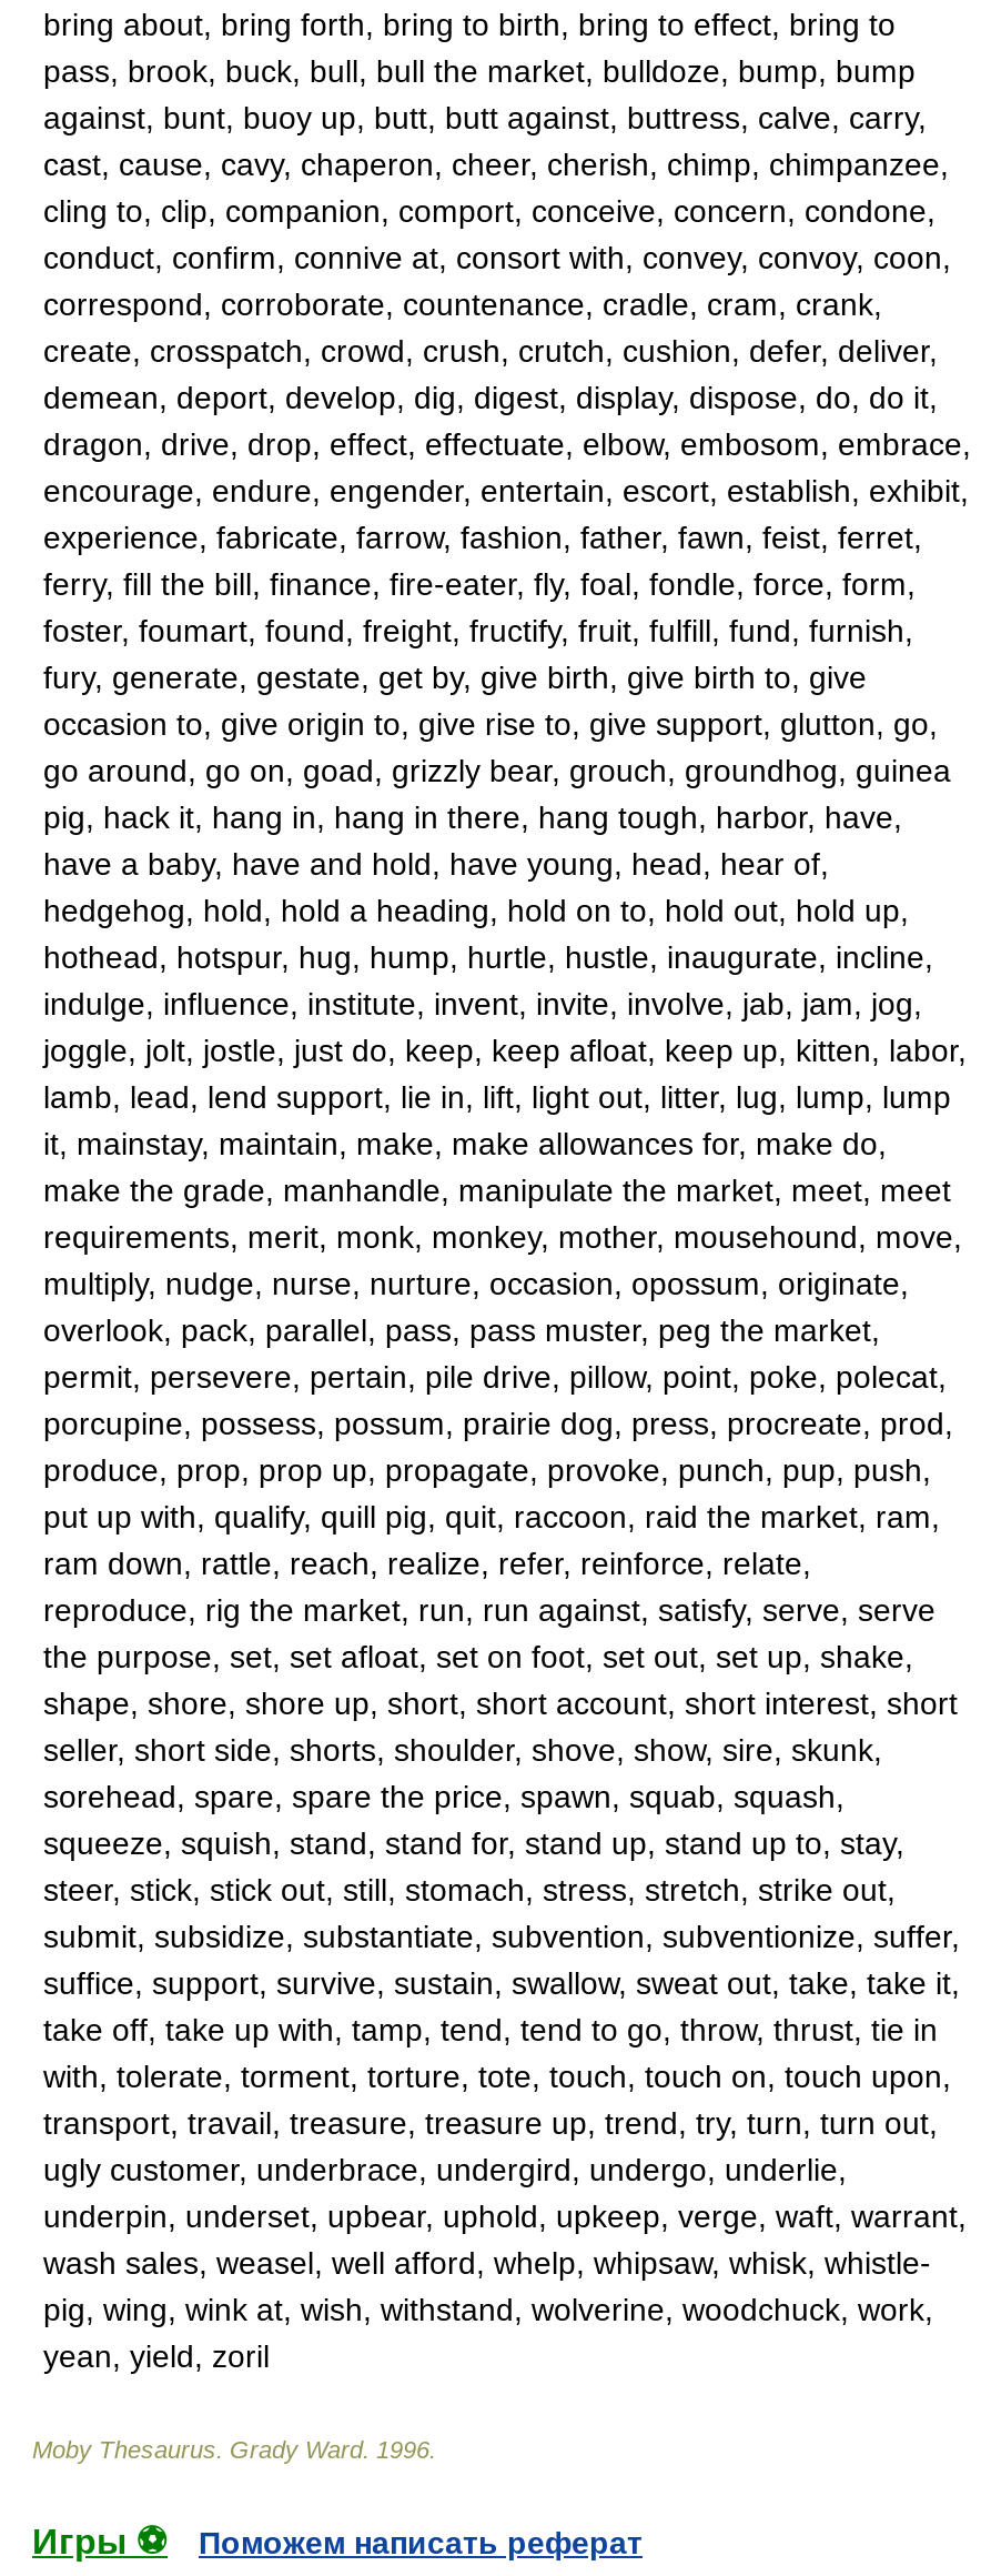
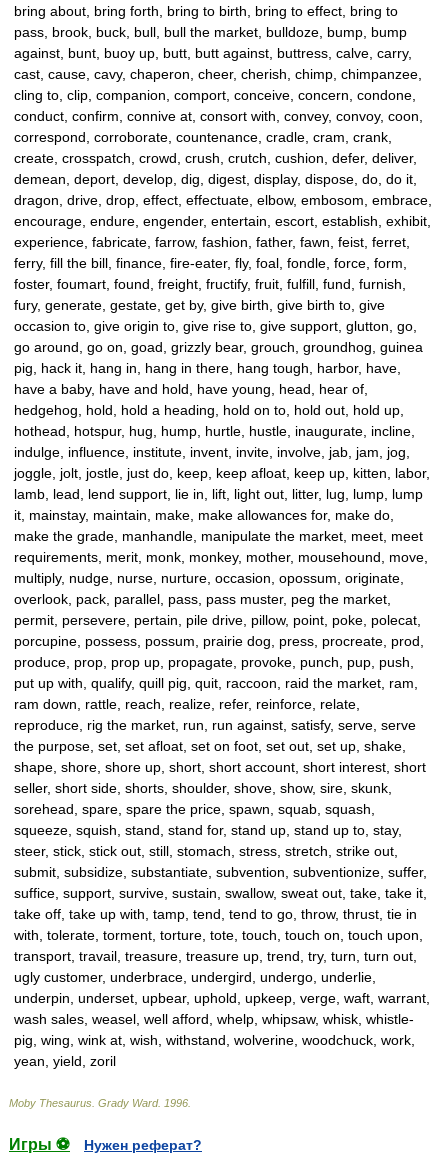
- Поможем написать реферат
+ Нужен реферат?
